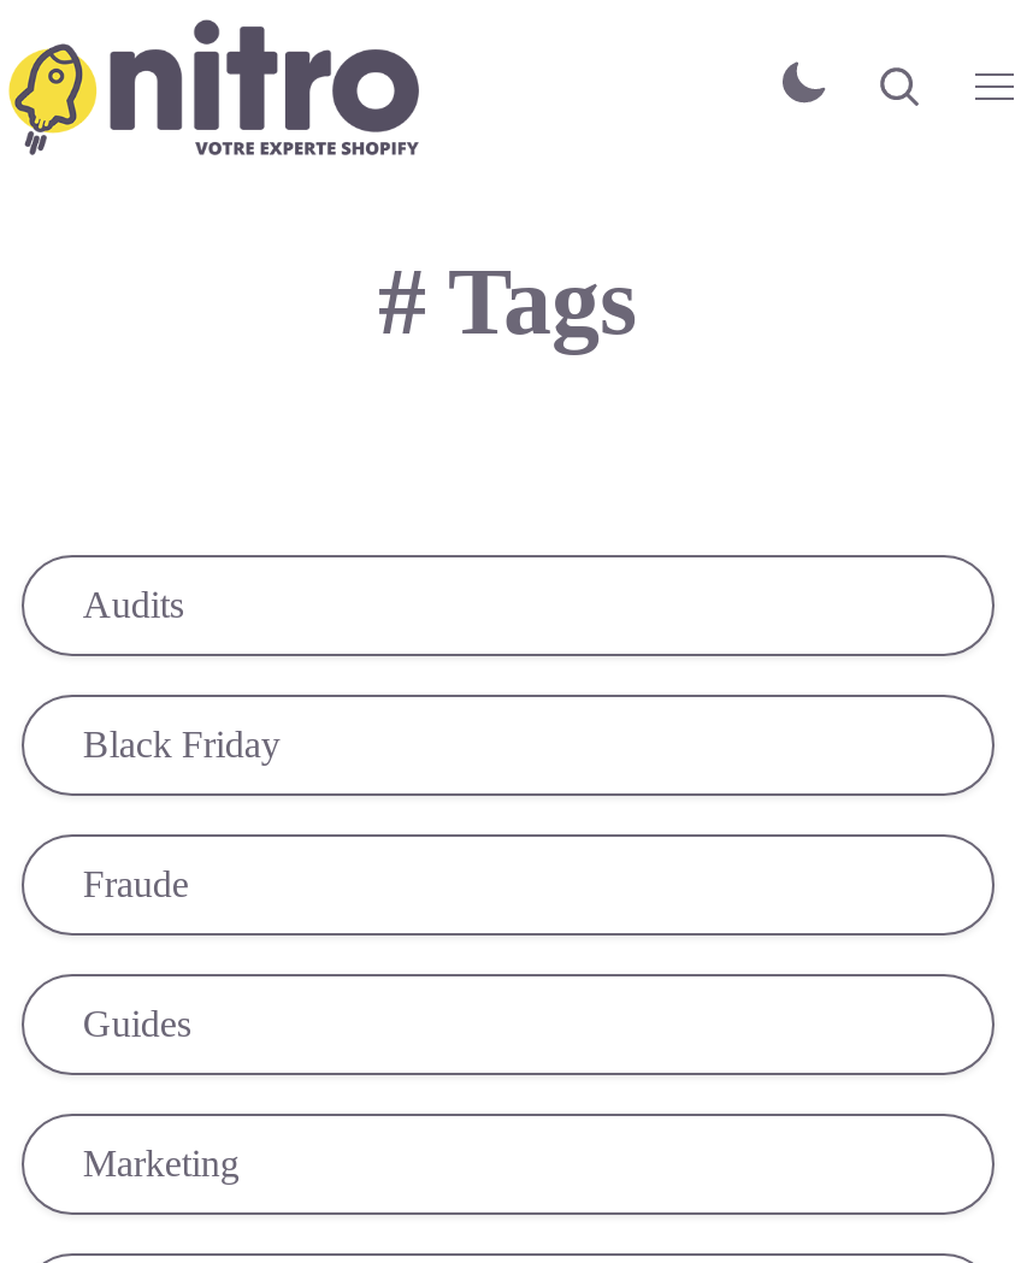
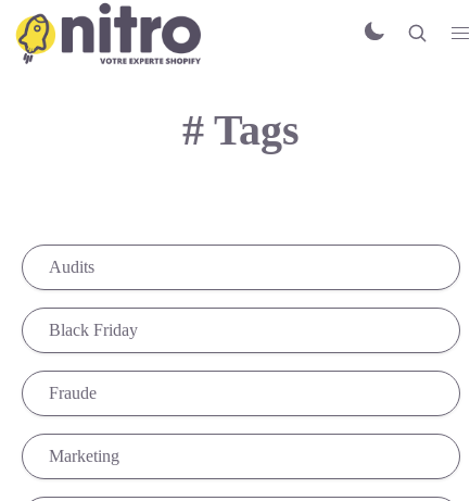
- Guides
